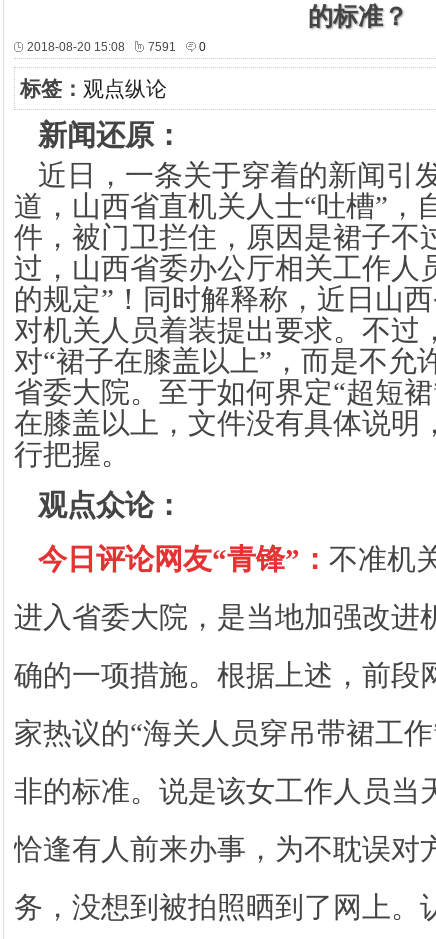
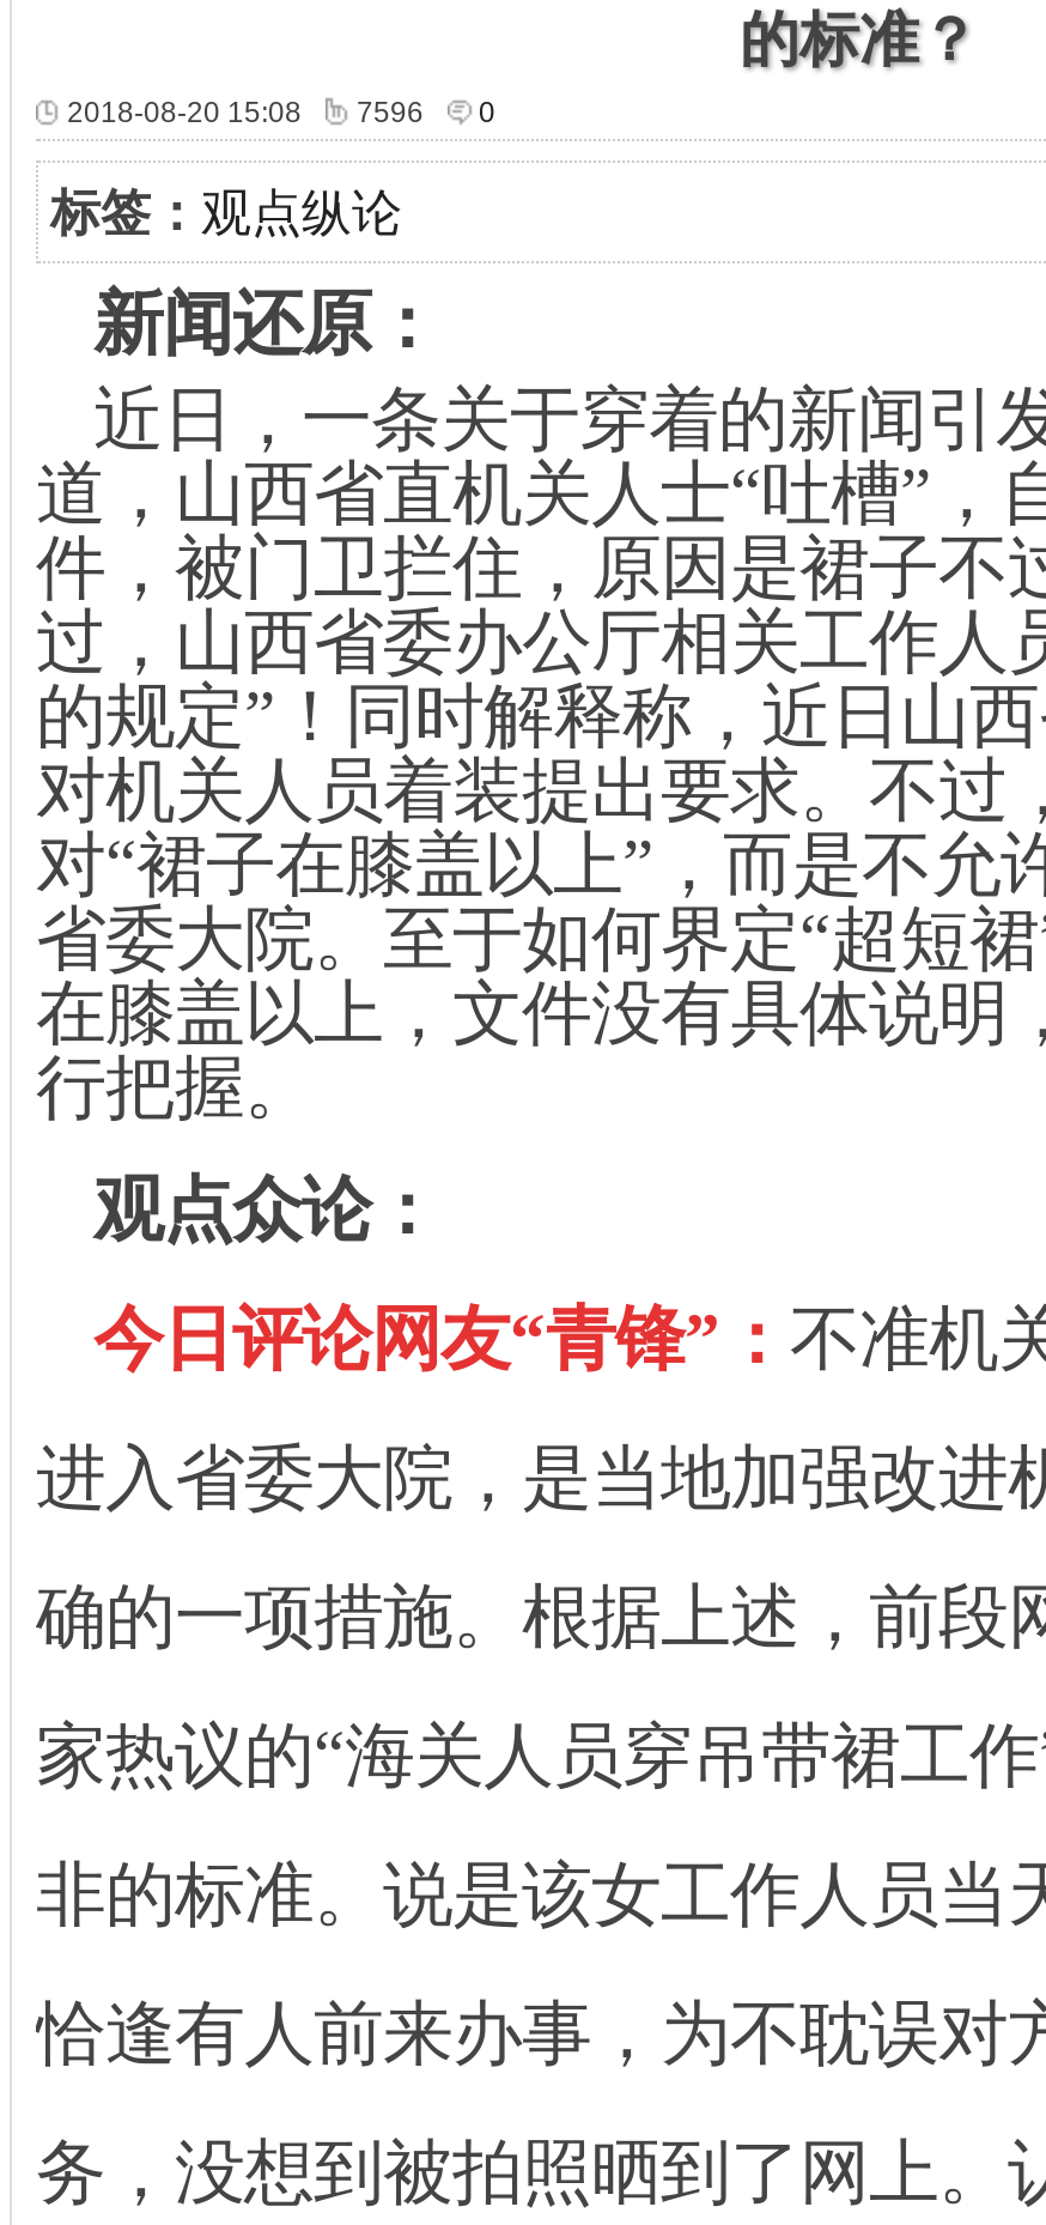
- 2018-08-20 15:08 7591 0
+ 2018-08-20 15:08 7596 0
